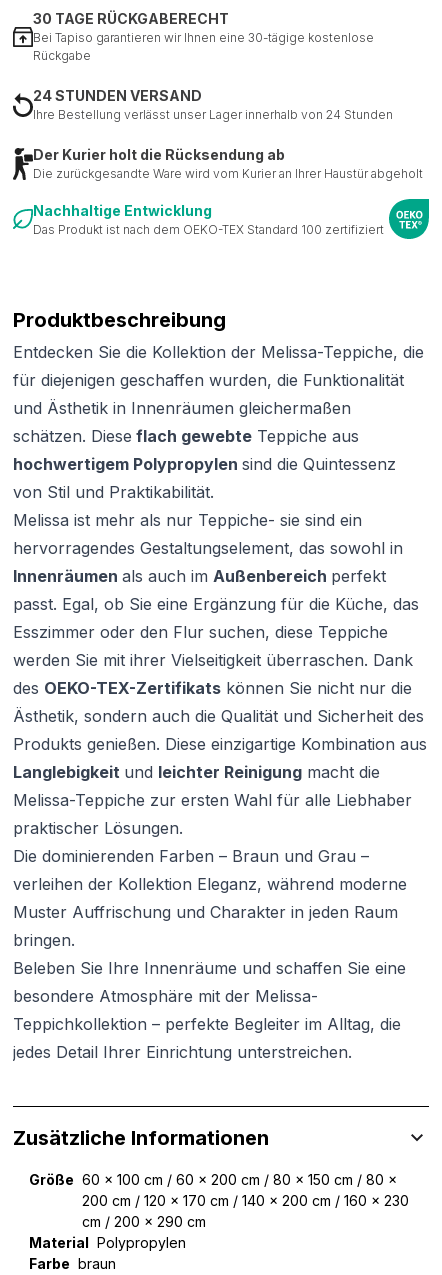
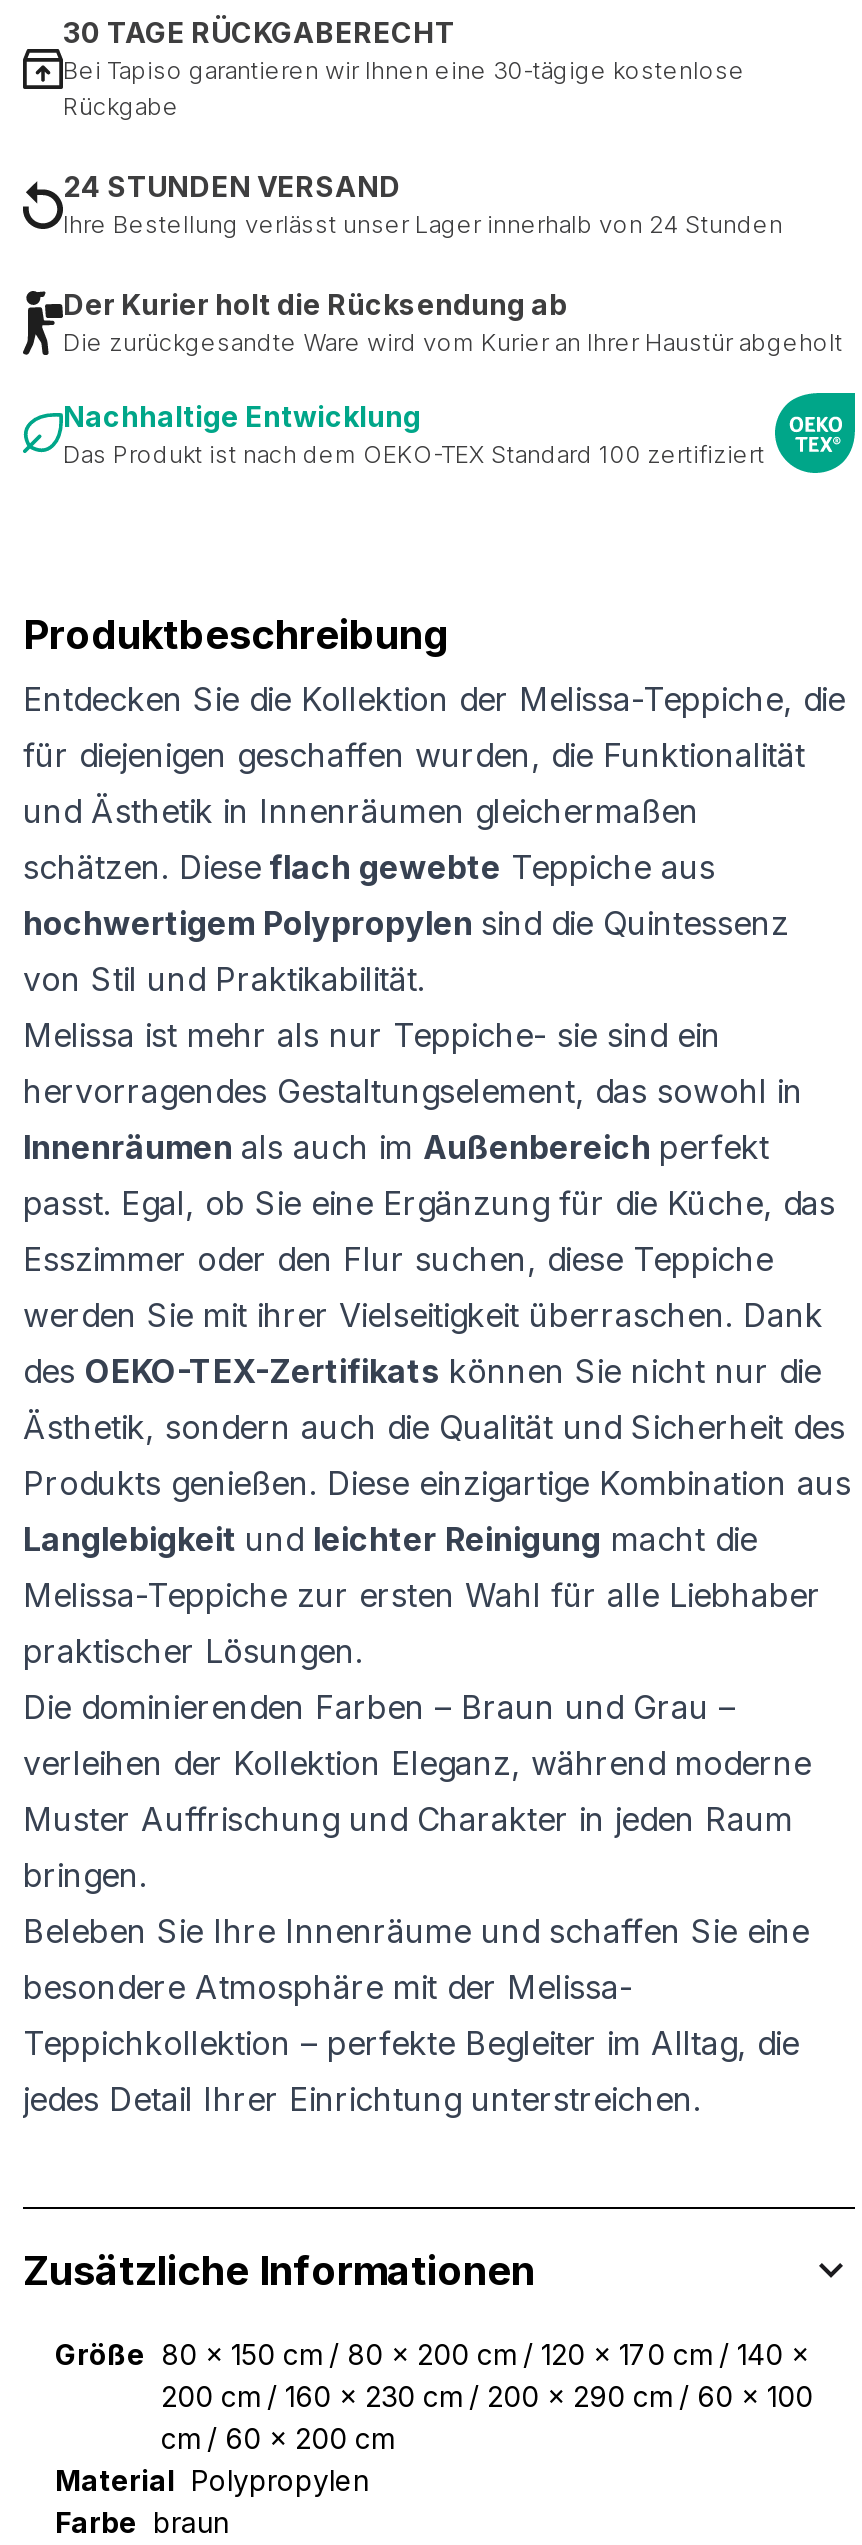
- Größe 60 x 100 cm / 60 x 200 cm / 80 x 150 cm / 80 x
+ Größe 80 x 150 cm / 80 x 200 cm / 120 x 170 cm / 140 x

- 200 cm / 120 x 170 cm / 140 x 200 cm / 160 x 230
+ 200 cm / 160 x 230 cm / 200 x 290 cm / 60 x 100

- cm / 200 x 290 cm
+ cm / 60 x 200 cm
